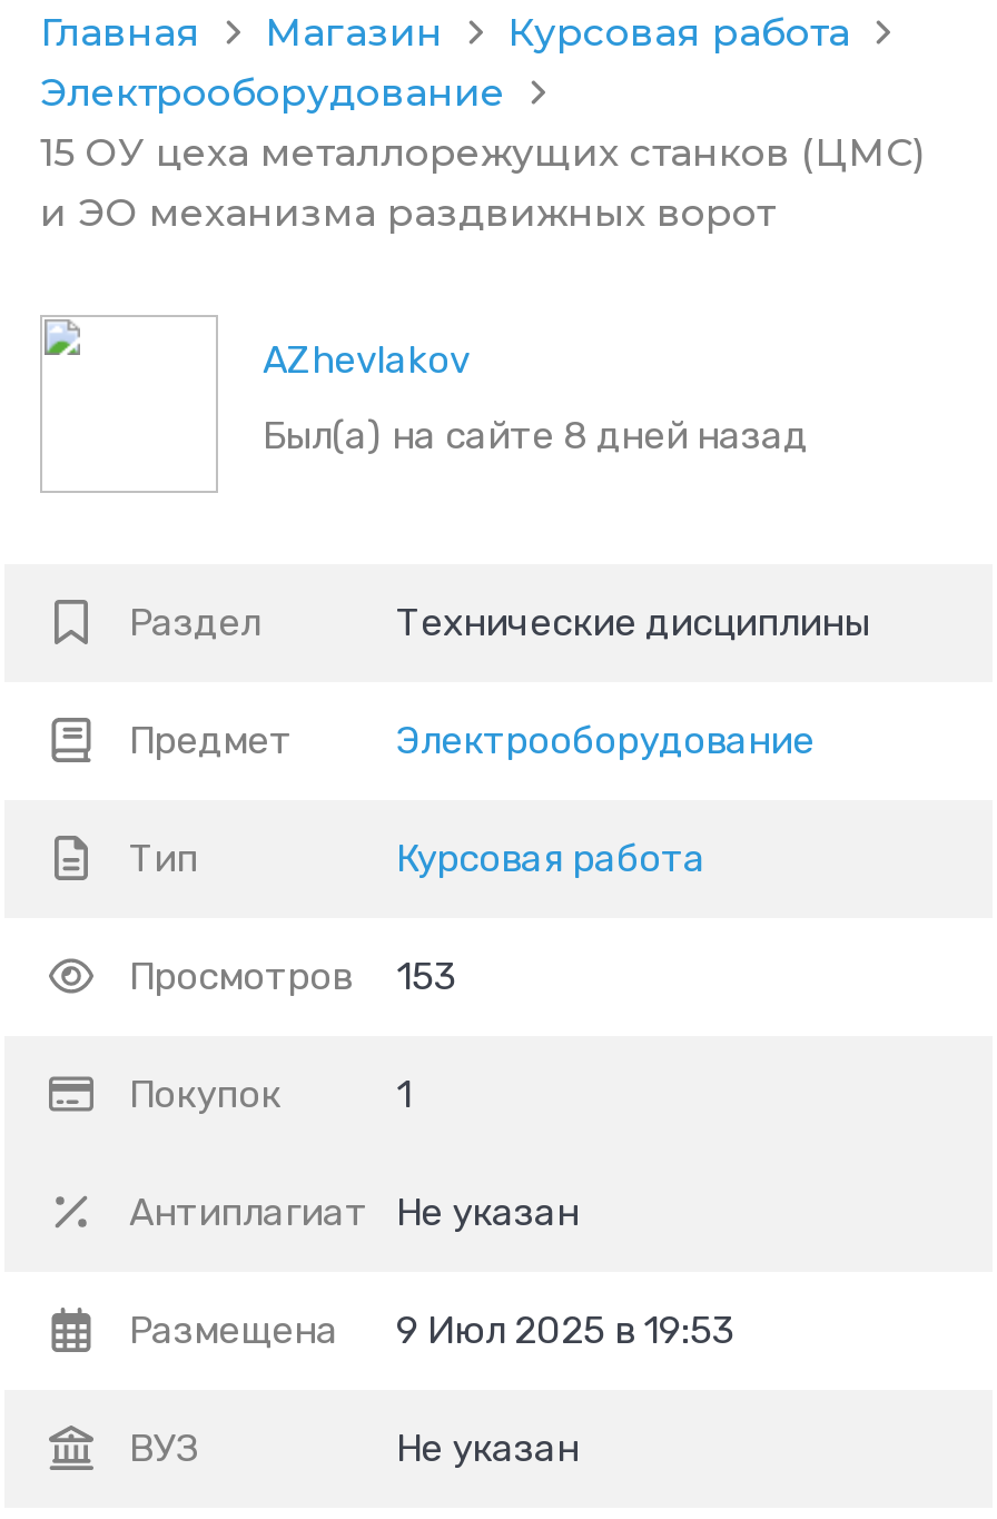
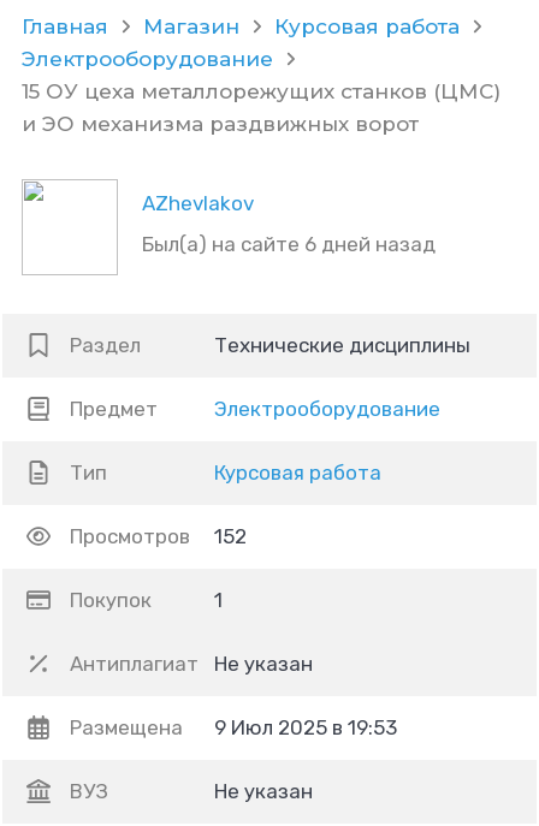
- Был(а) на сайте 8 дней назад
+ Был(а) на сайте 6 дней назад

- Просмотров 153
+ Просмотров 152
